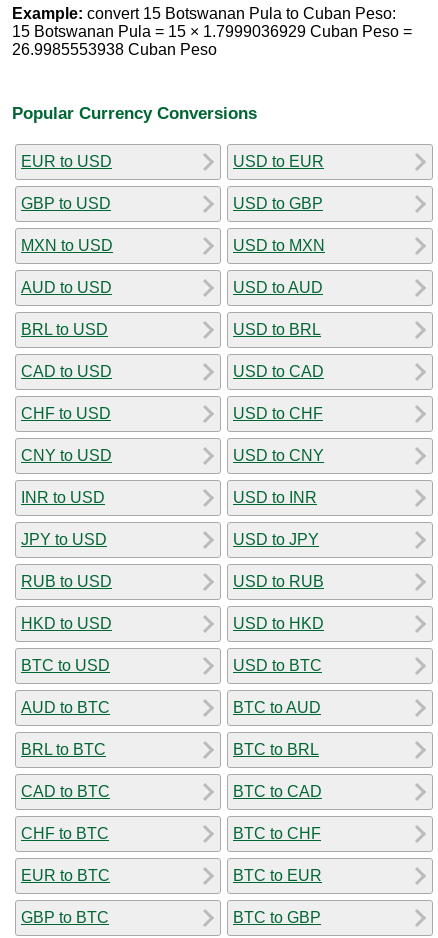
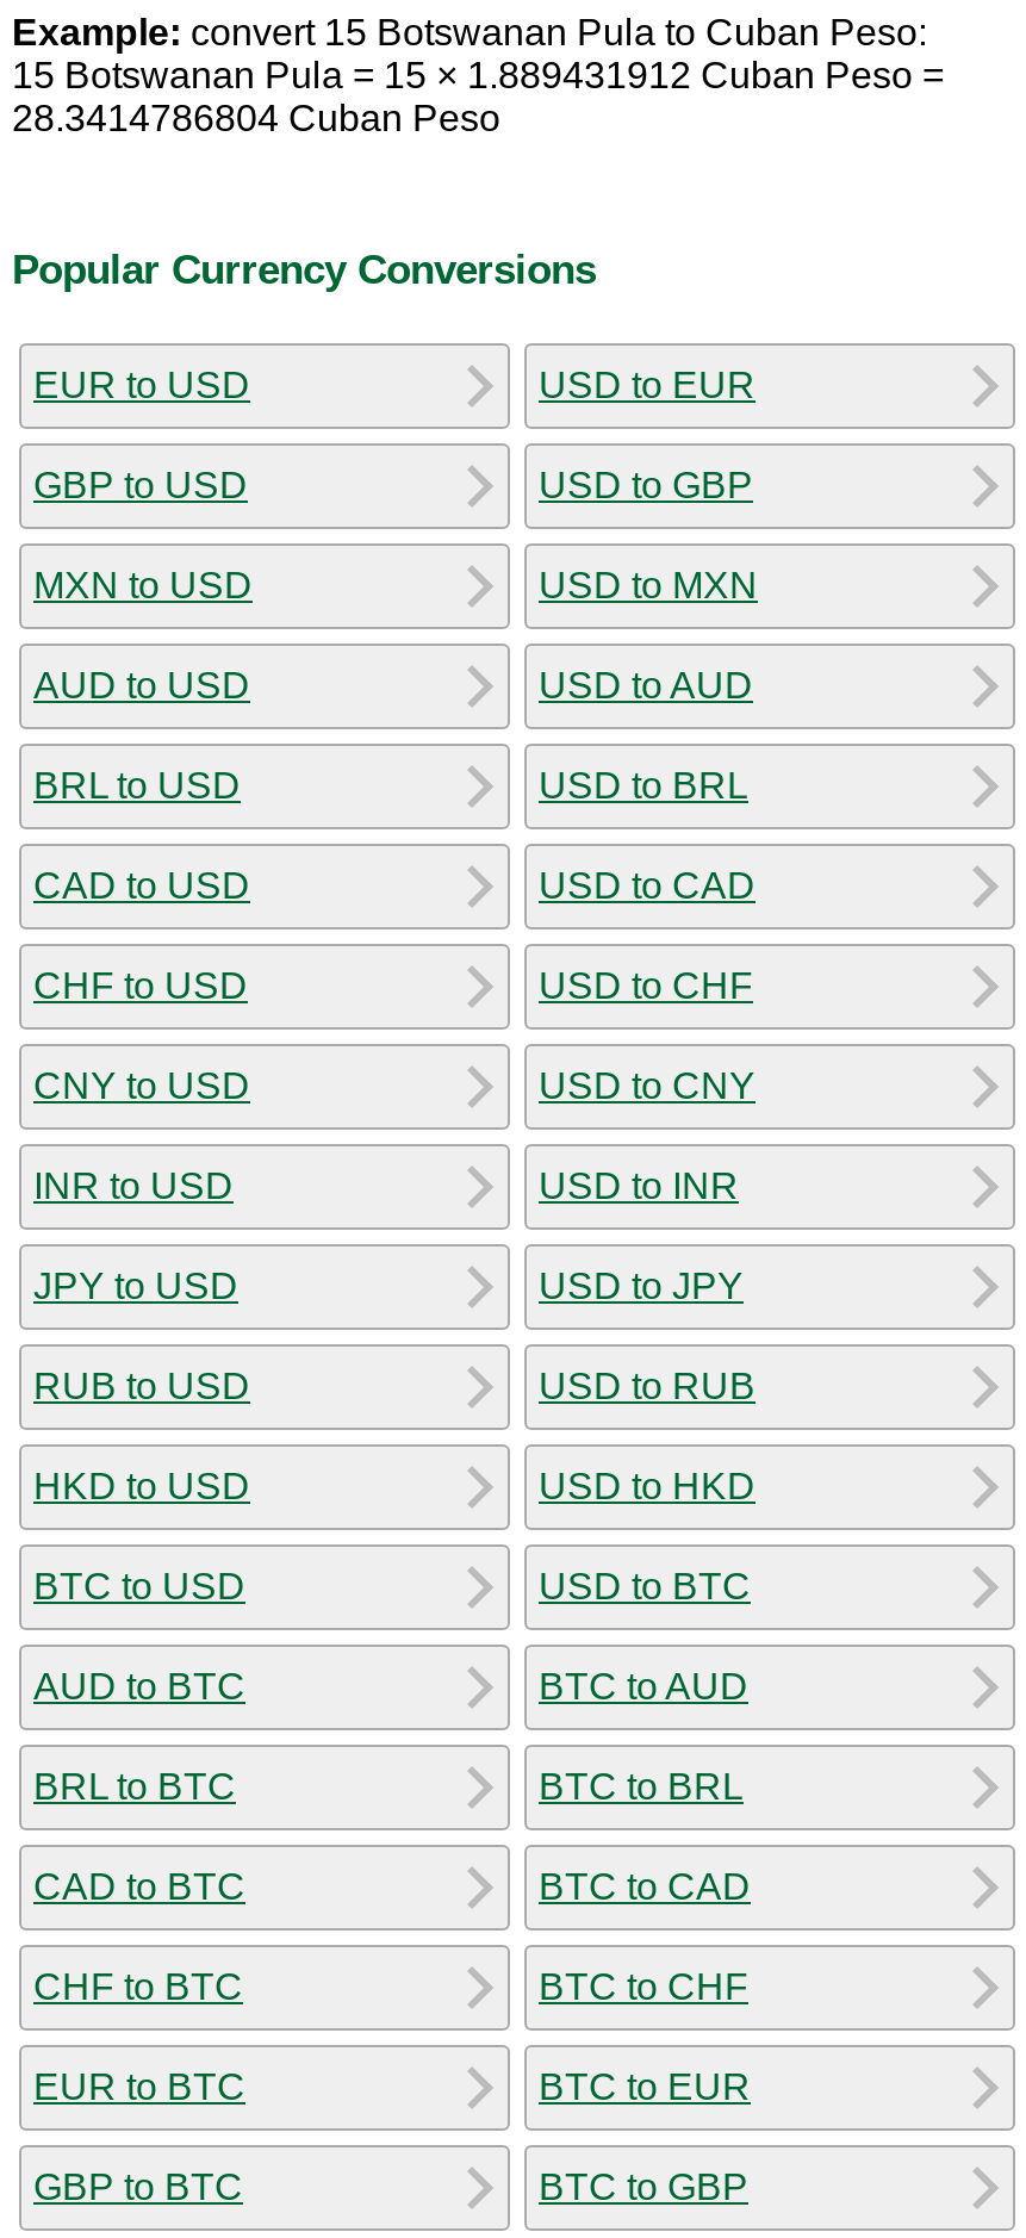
- 15 Botswanan Pula = 15 × 1.7999036929 Cuban Peso =
+ 15 Botswanan Pula = 15 × 1.889431912 Cuban Peso =

- 26.9985553938 Cuban Peso
+ 28.3414786804 Cuban Peso
